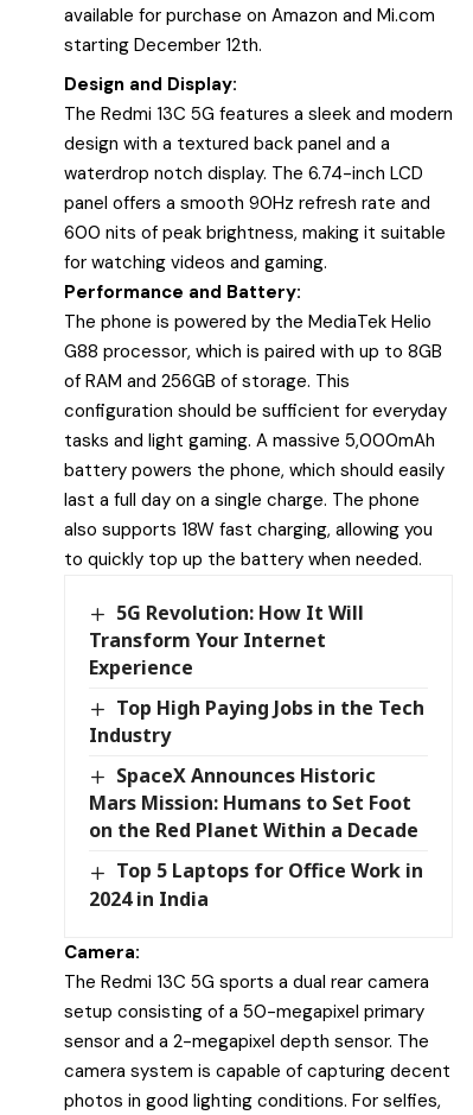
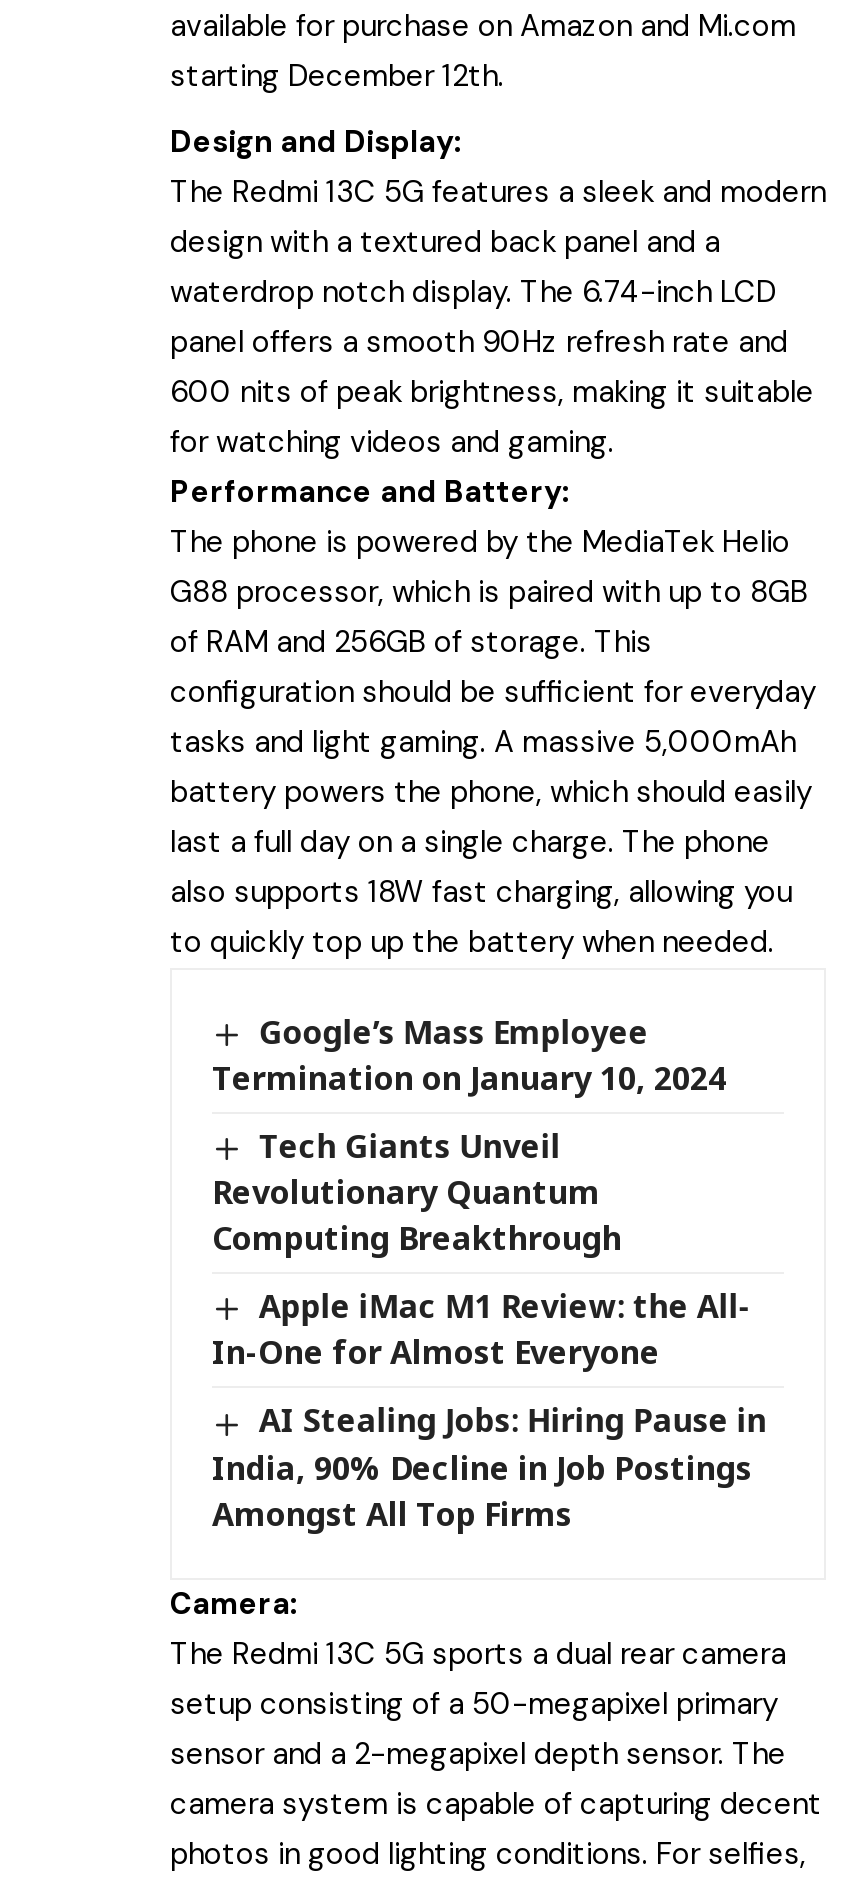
- 5G Revolution: How It Will
- Transform Your Internet
- Experience
+ Google’s Mass Employee
+ Termination on January 10, 2024

- Top High Paying Jobs in the Tech
- Industry
+ Tech Giants Unveil
+ Revolutionary Quantum
+ Computing Breakthrough

- SpaceX Announces Historic
- Mars Mission: Humans to Set Foot
- on the Red Planet Within a Decade
+ Apple iMac M1 Review: the All-
+ In-One for Almost Everyone

- Top 5 Laptops for Office Work in
- 2024 in India
+ AI Stealing Jobs: Hiring Pause in
+ India, 90% Decline in Job Postings
+ Amongst All Top Firms
